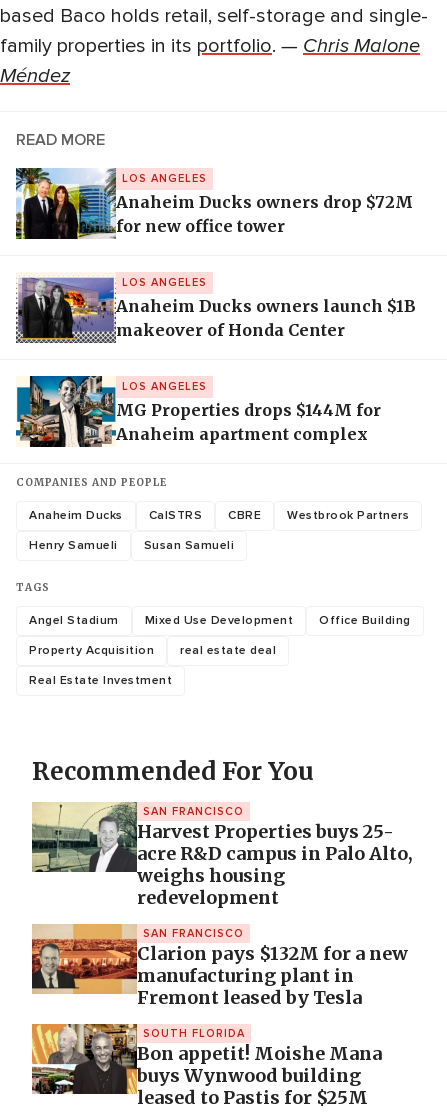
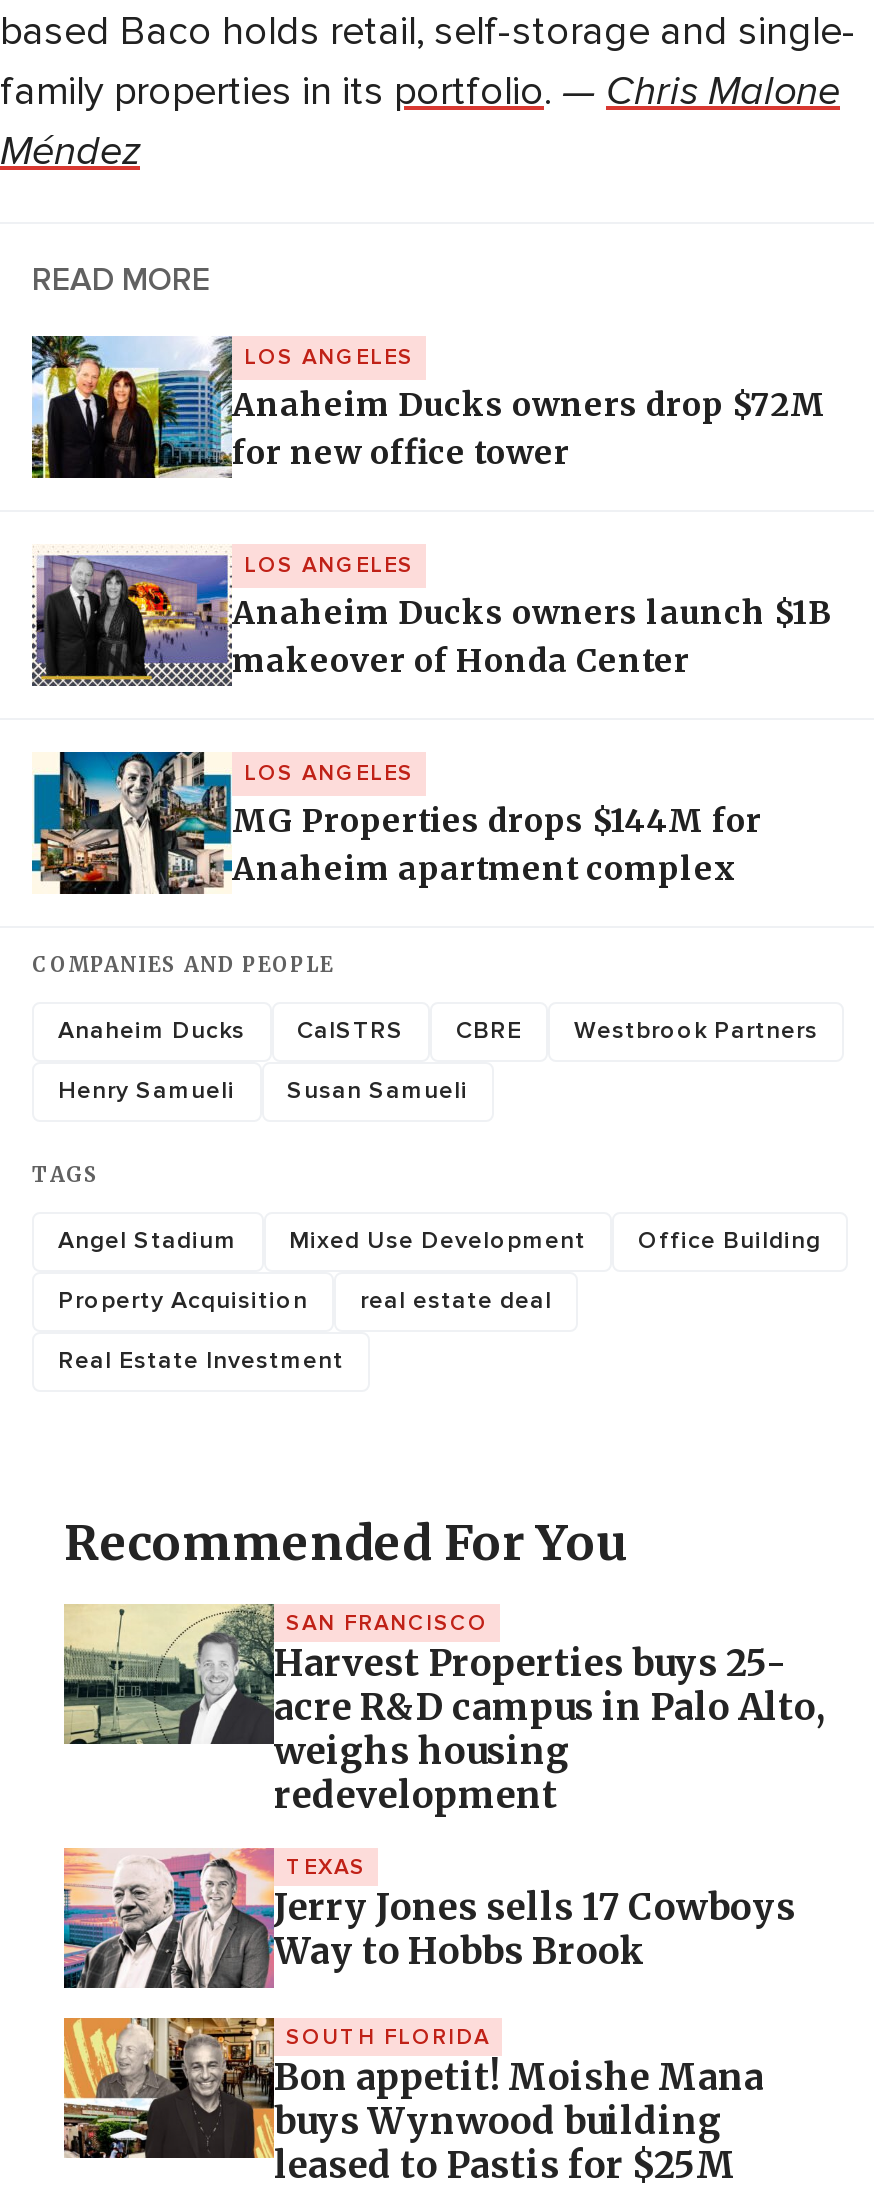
- [image]
- SAN FRANCISCO
- Clarion pays $132M for a new
- manufacturing plant in
- Fremont leased by Tesla
+ [image]
+ TEXAS
+ Jerry Jones sells 17 Cowboys
+ Way to Hobbs Brook
